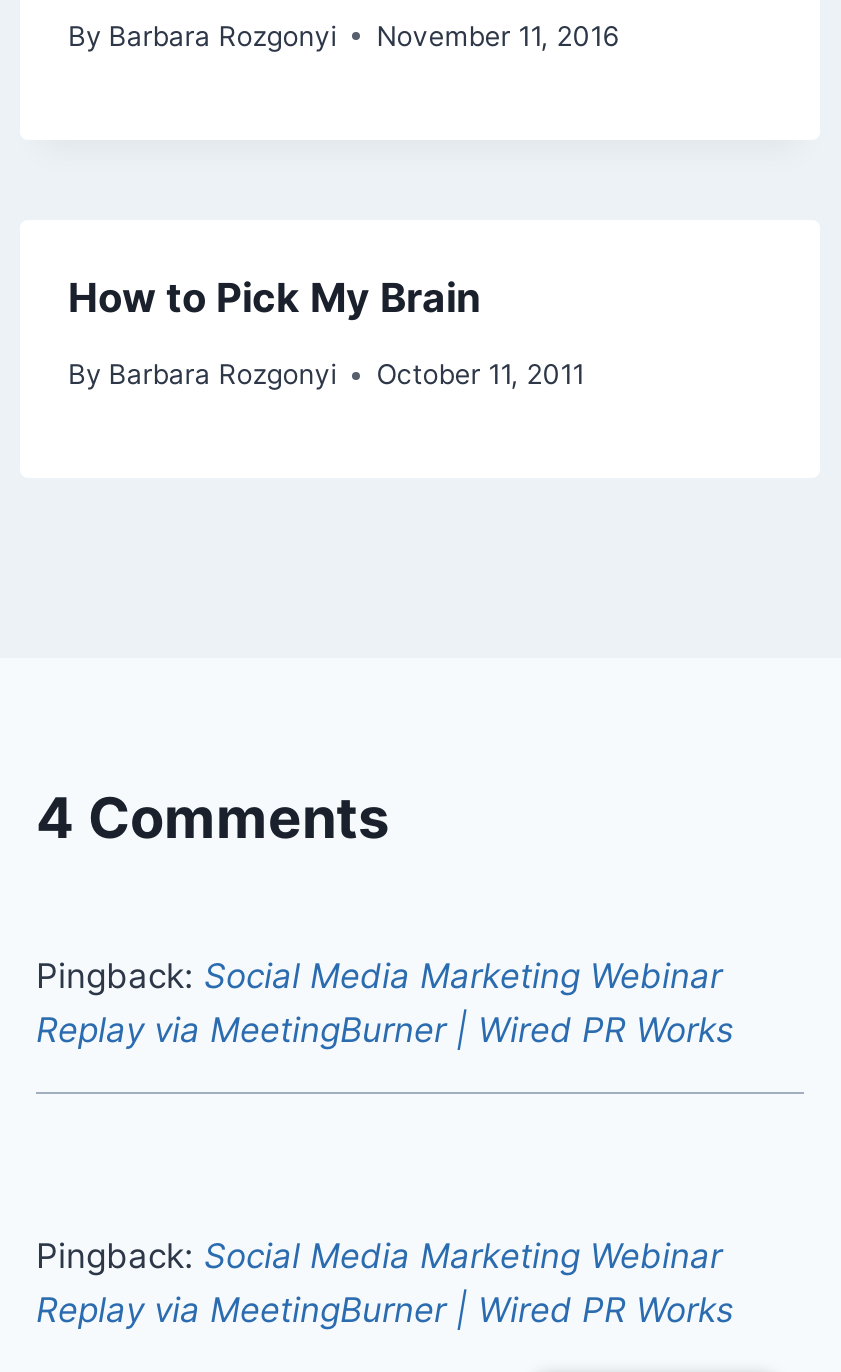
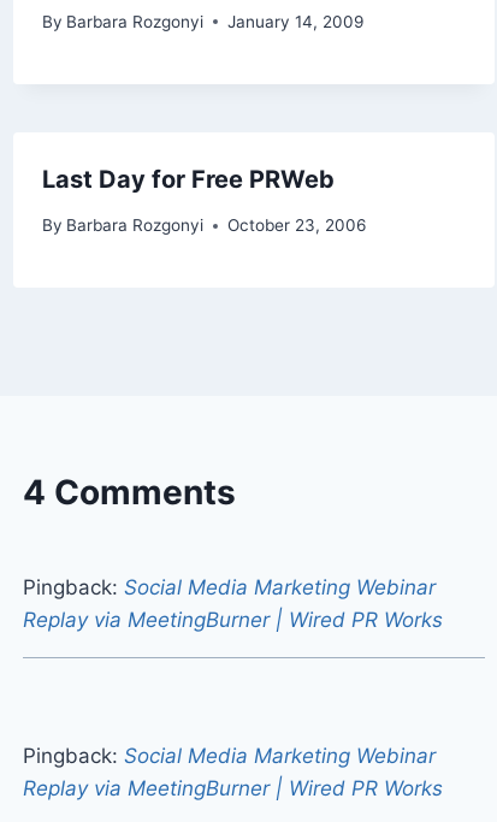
- By Barbara Rozgonyi November 11, 2016
+ By Barbara Rozgonyi January 14, 2009

- How to Pick My Brain
+ Last Day for Free PRWeb

- By Barbara Rozgonyi October 11, 2011
+ By Barbara Rozgonyi October 23, 2006
